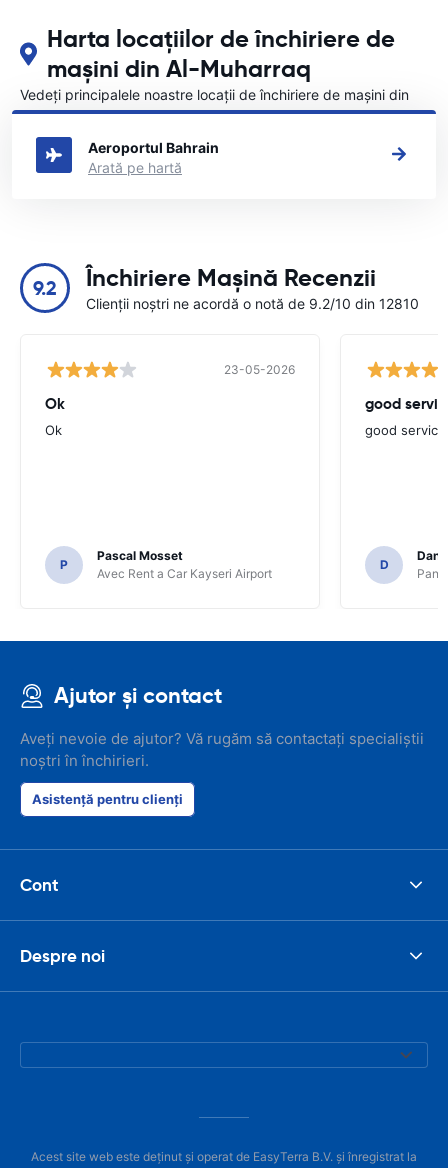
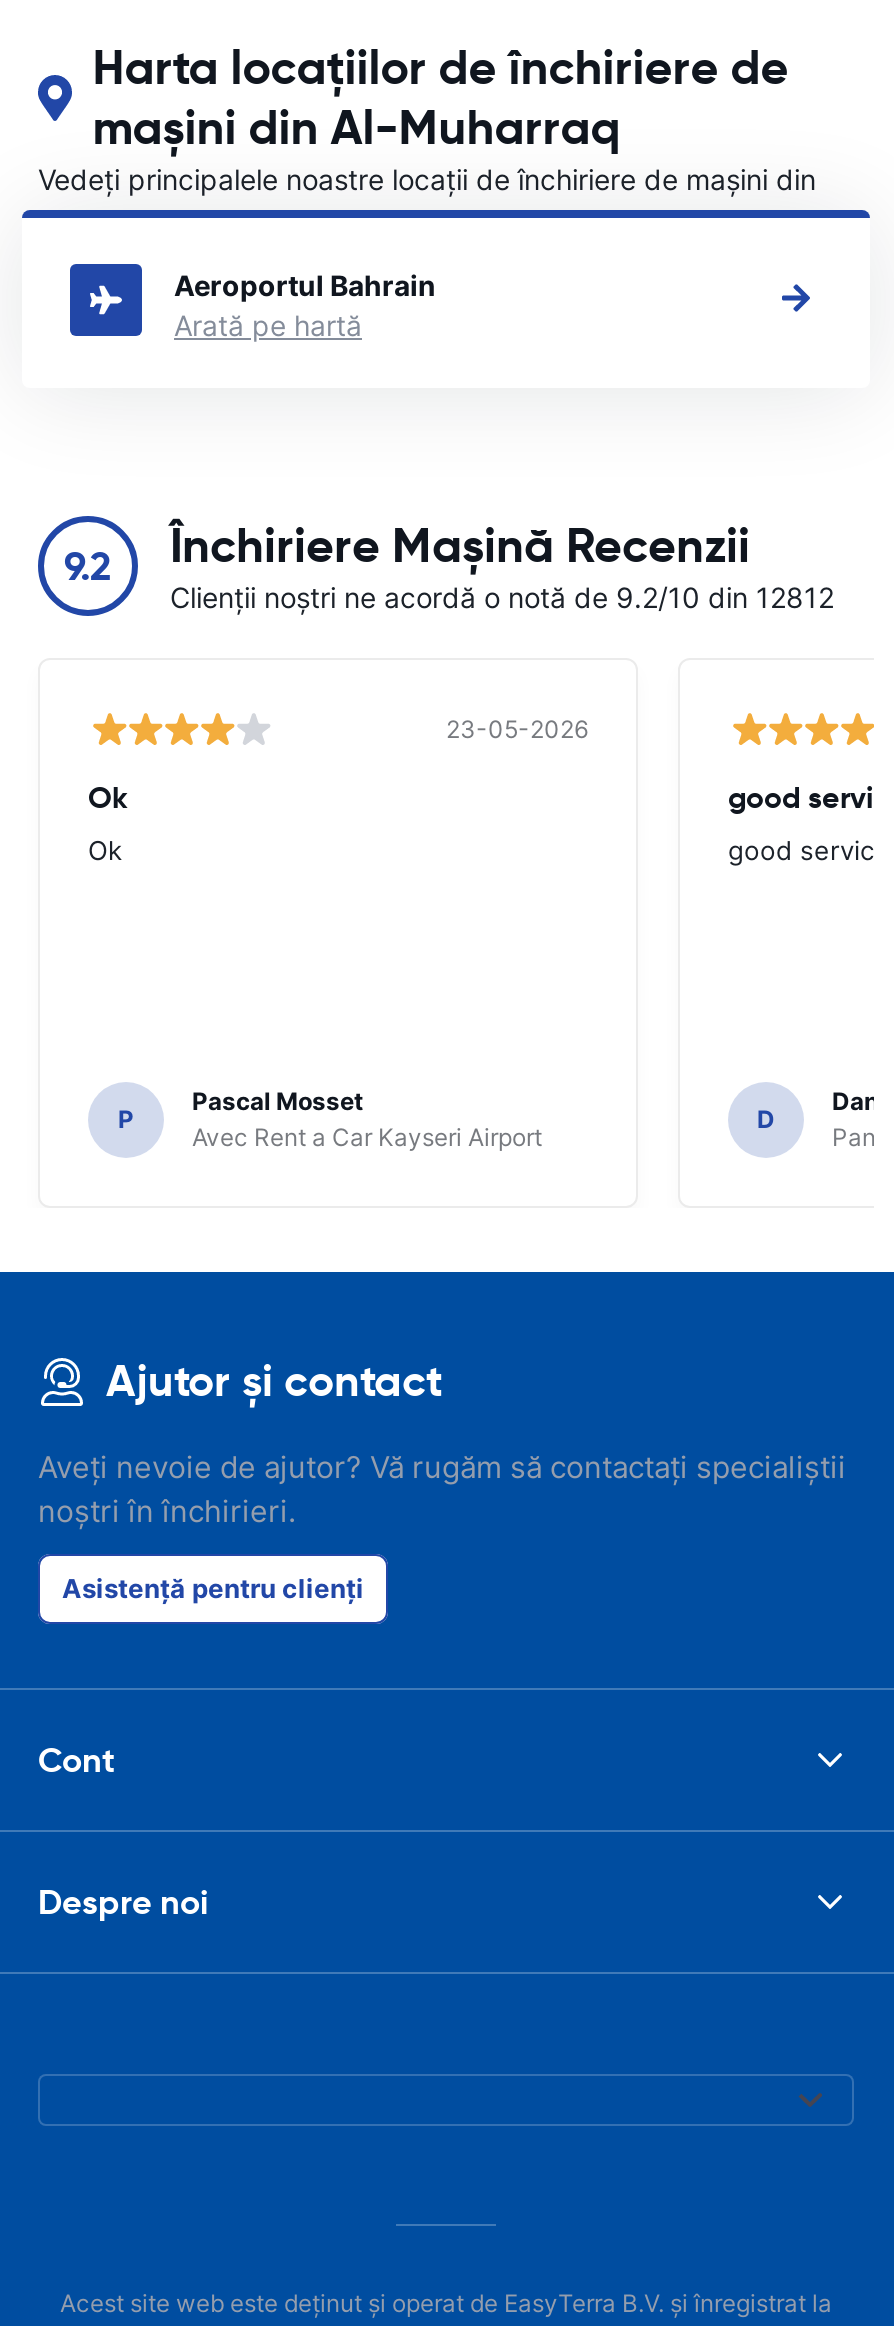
- Clienții noștri ne acordă o notă de 9.2/10 din 12810
+ Clienții noștri ne acordă o notă de 9.2/10 din 12812
